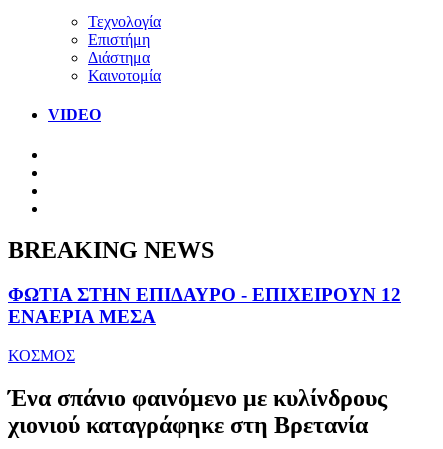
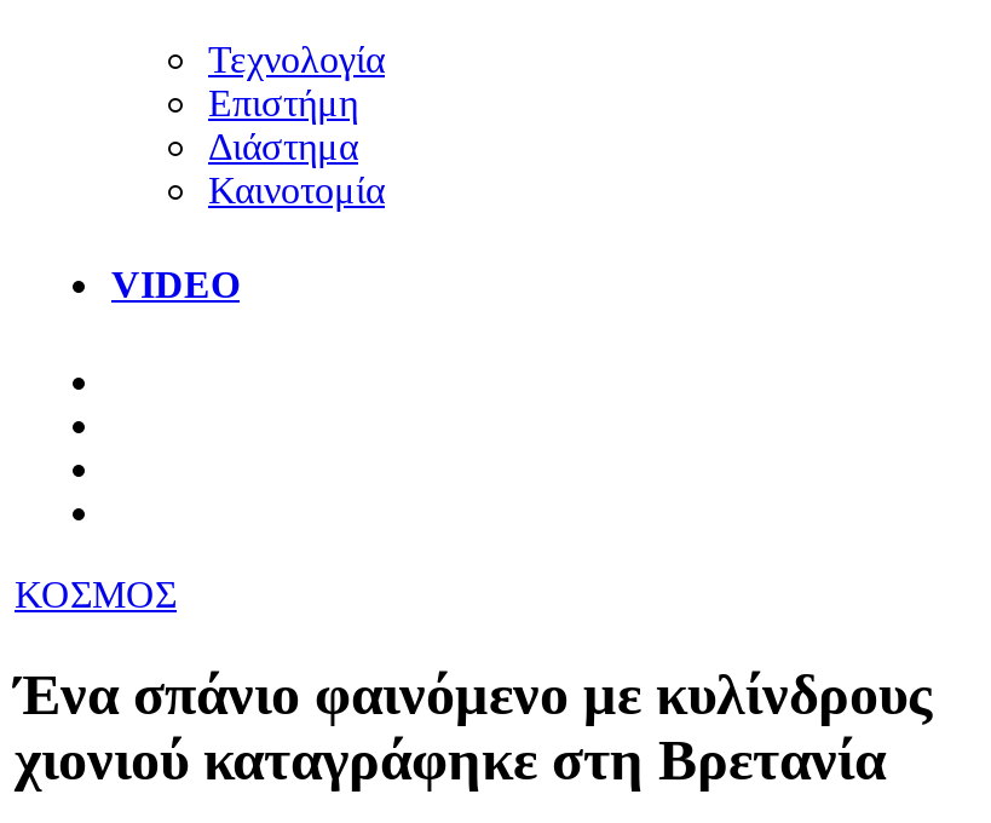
- BREAKING NEWS
- ΦΩΤΙΑ ΣΤΗΝ ΕΠΙΔΑΥΡΟ - ΕΠΙΧΕΙΡΟΥΝ 12
- ΕΝΑΕΡΙΑ ΜΕΣΑ
